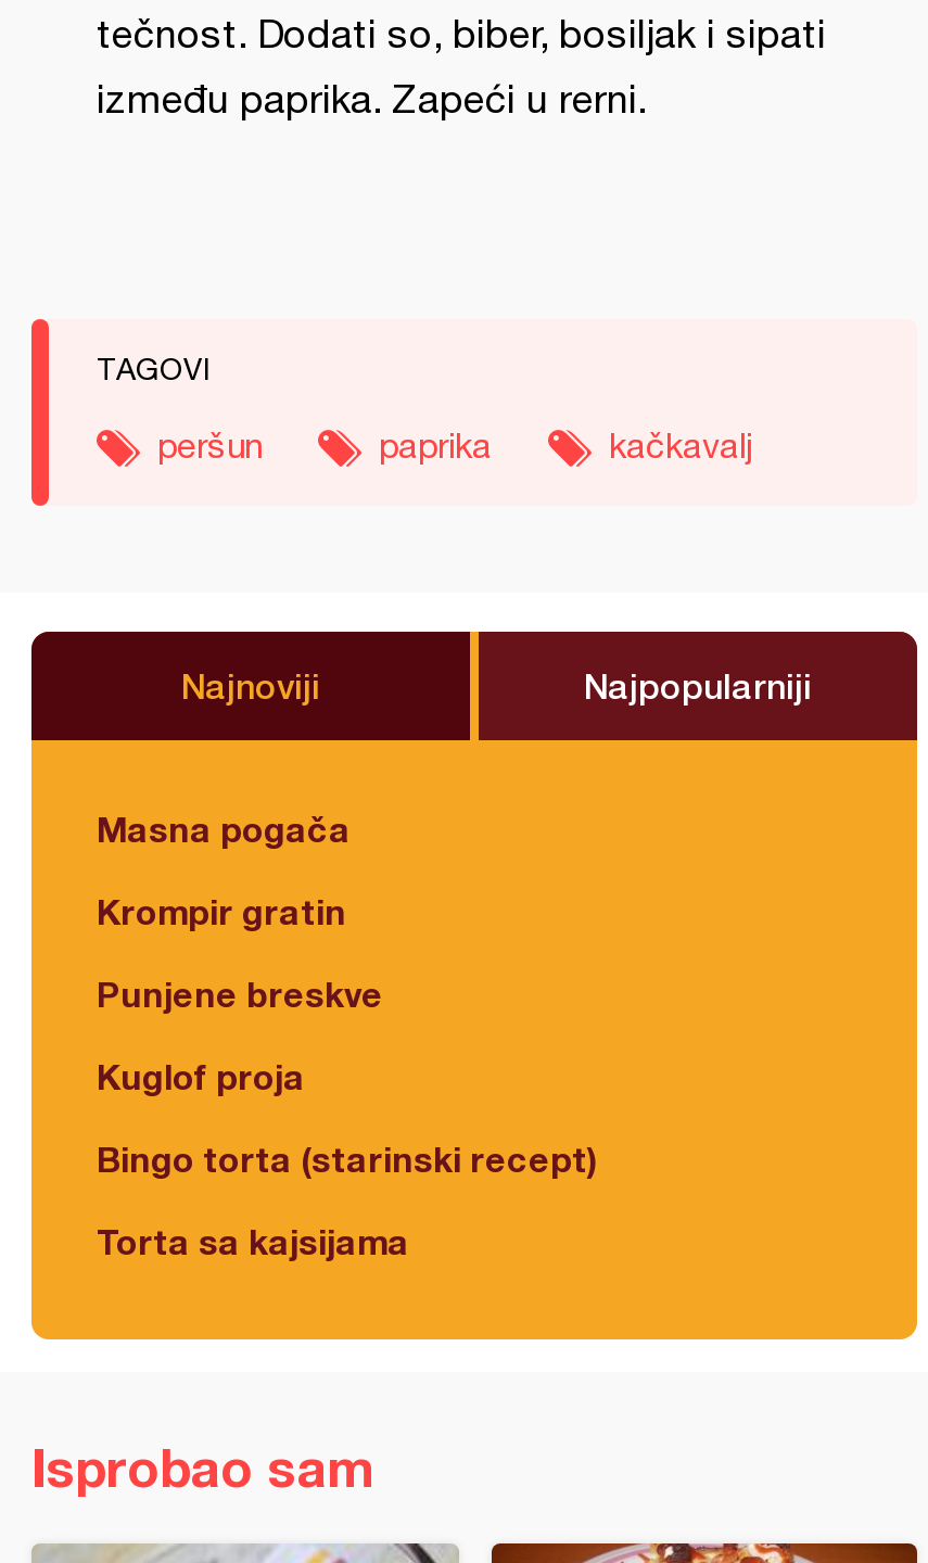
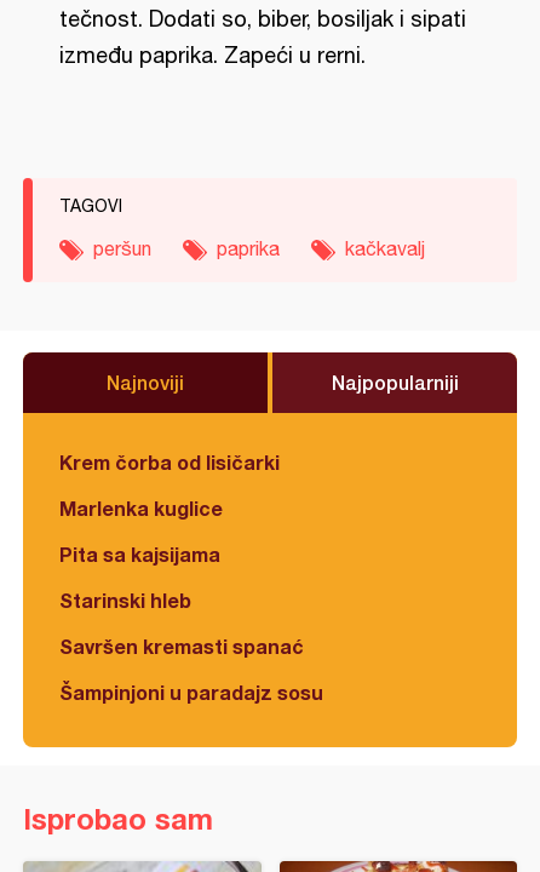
- Masna pogača
+ Krem čorba od lisičarki

- Krompir gratin
+ Marlenka kuglice

- Punjene breskve
+ Pita sa kajsijama

- Kuglof proja
+ Starinski hleb

- Bingo torta (starinski recept)
+ Savršen kremasti spanać

- Torta sa kajsijama
+ Šampinjoni u paradajz sosu
